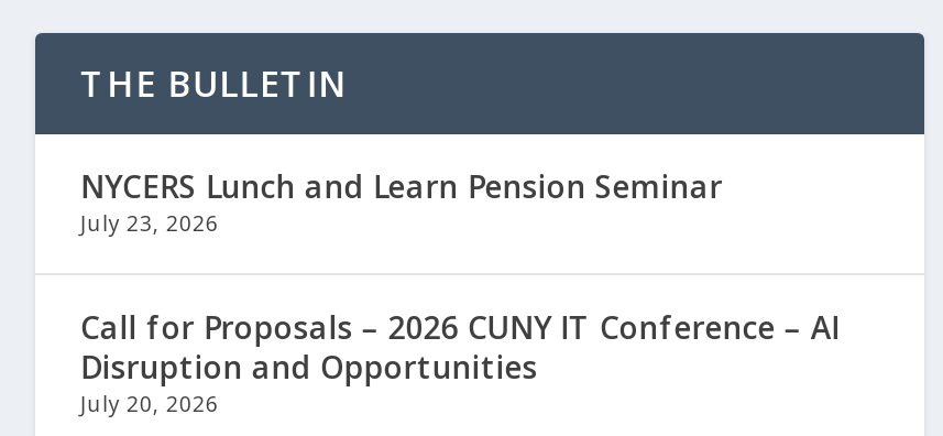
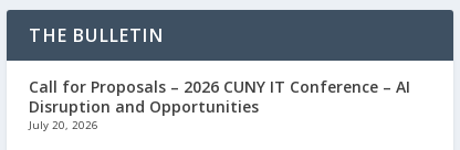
- NYCERS Lunch and Learn Pension Seminar
- July 23, 2026
